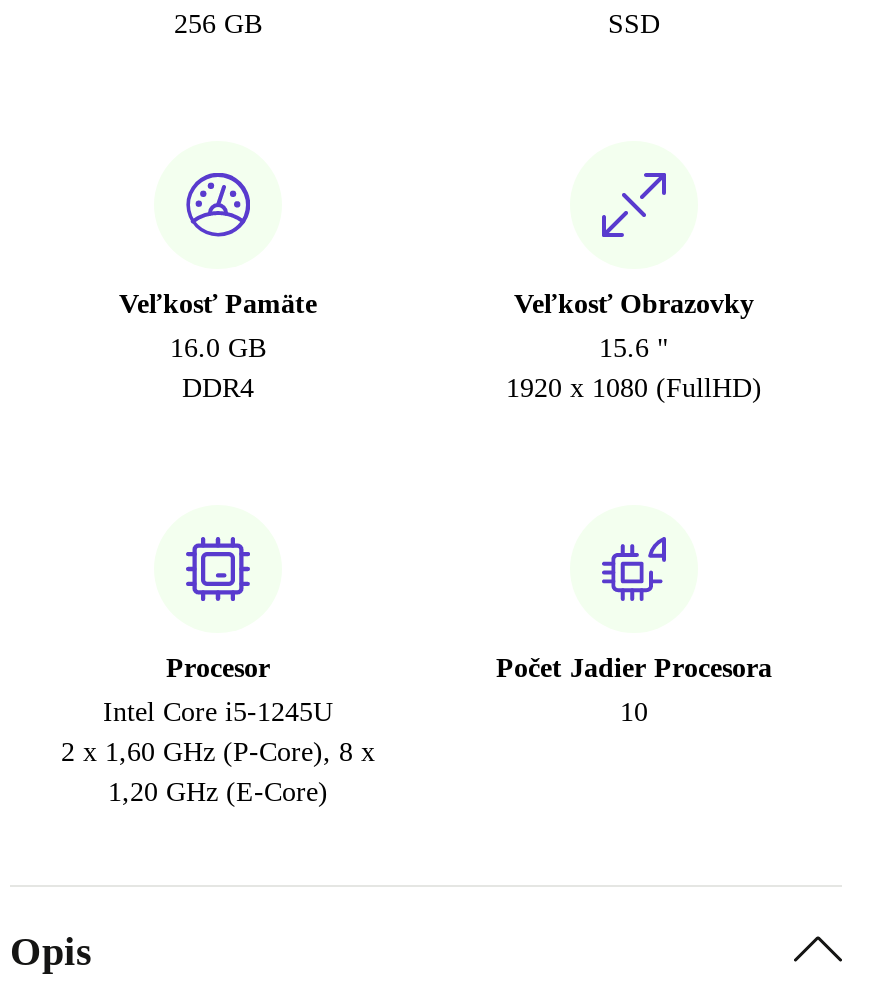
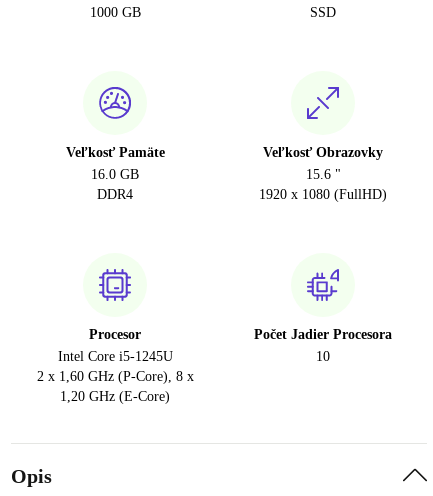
- 256 GB
+ 1000 GB
